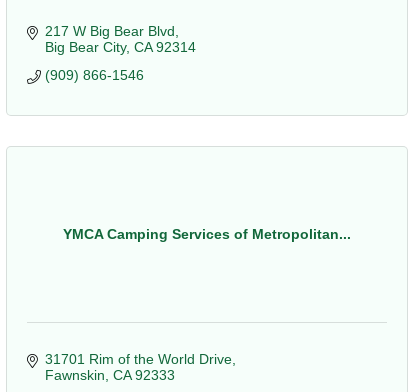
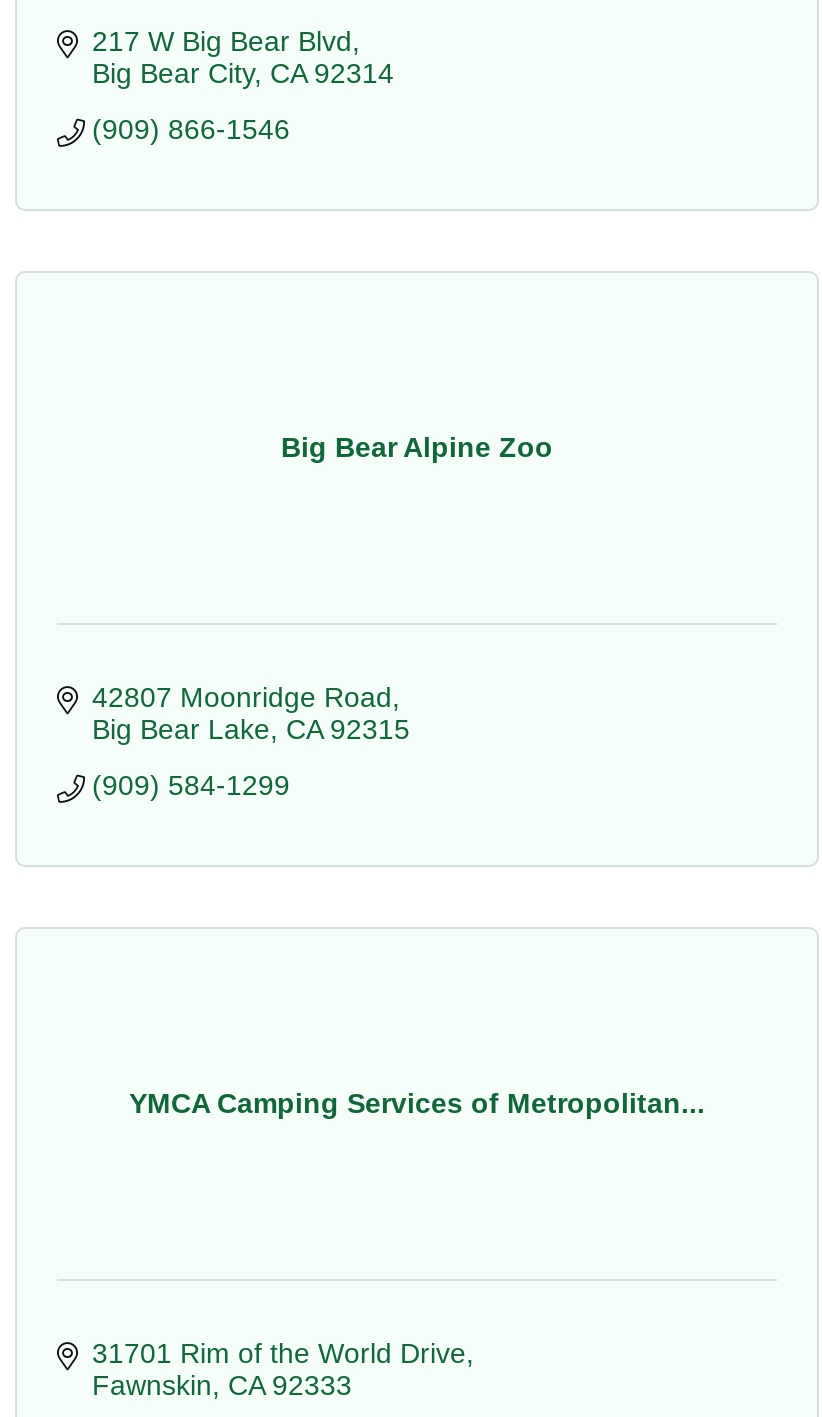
+ 42807 Moonridge Road
+ Big Bear Lake CA 92315
+ (909) 584-1299

+ Big Bear Alpine Zoo
